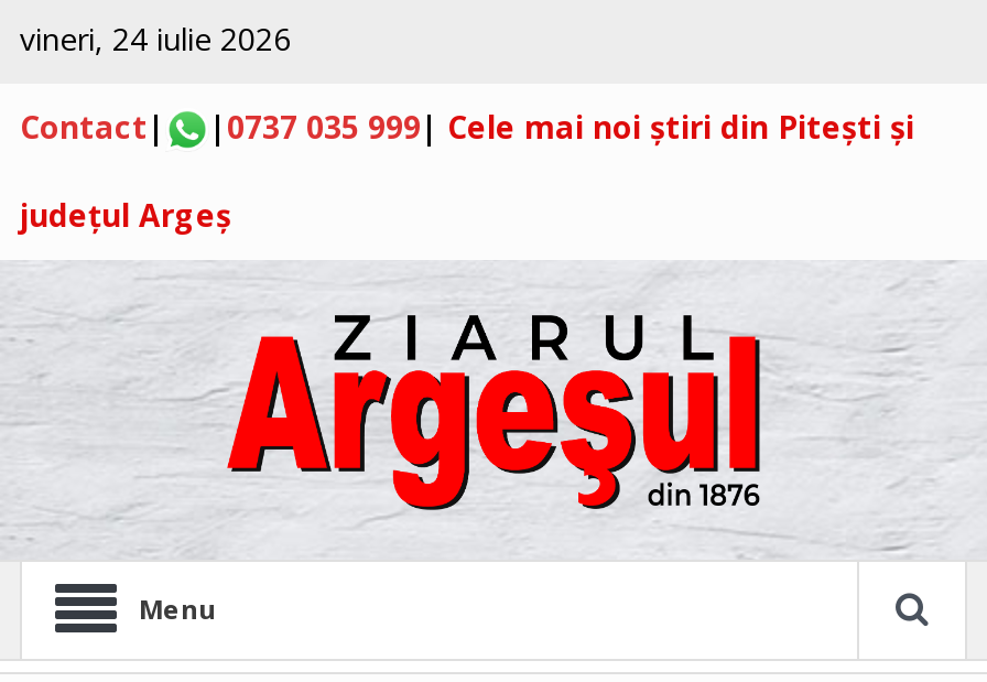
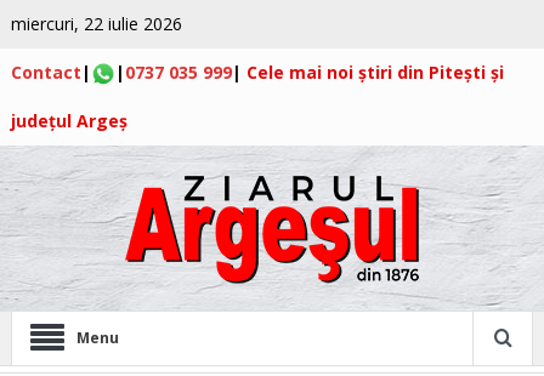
- vineri, 24 iulie 2026
+ miercuri, 22 iulie 2026
